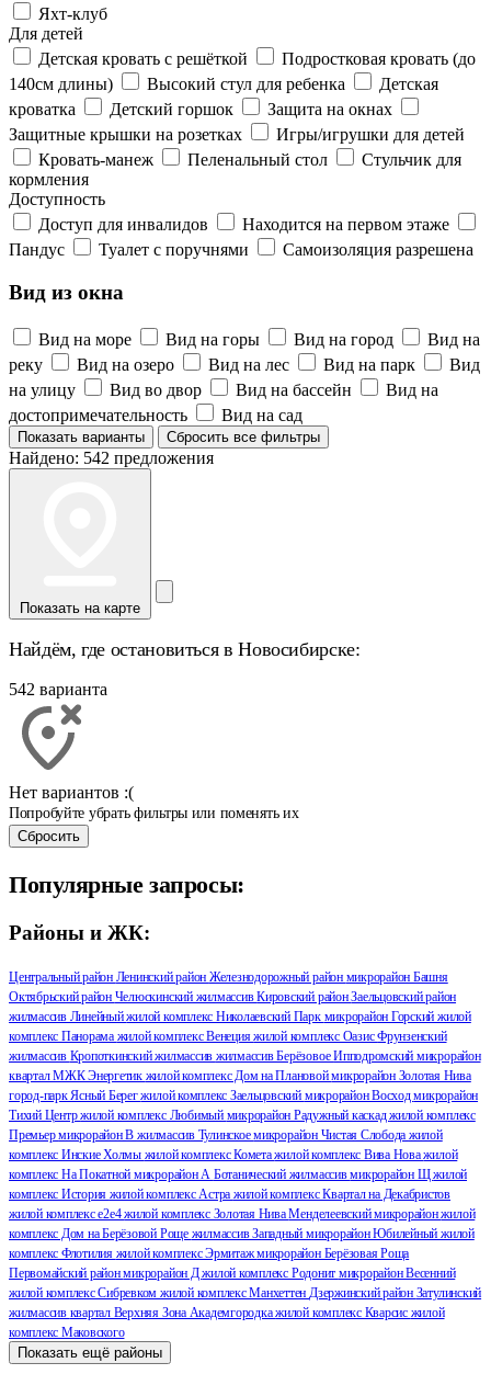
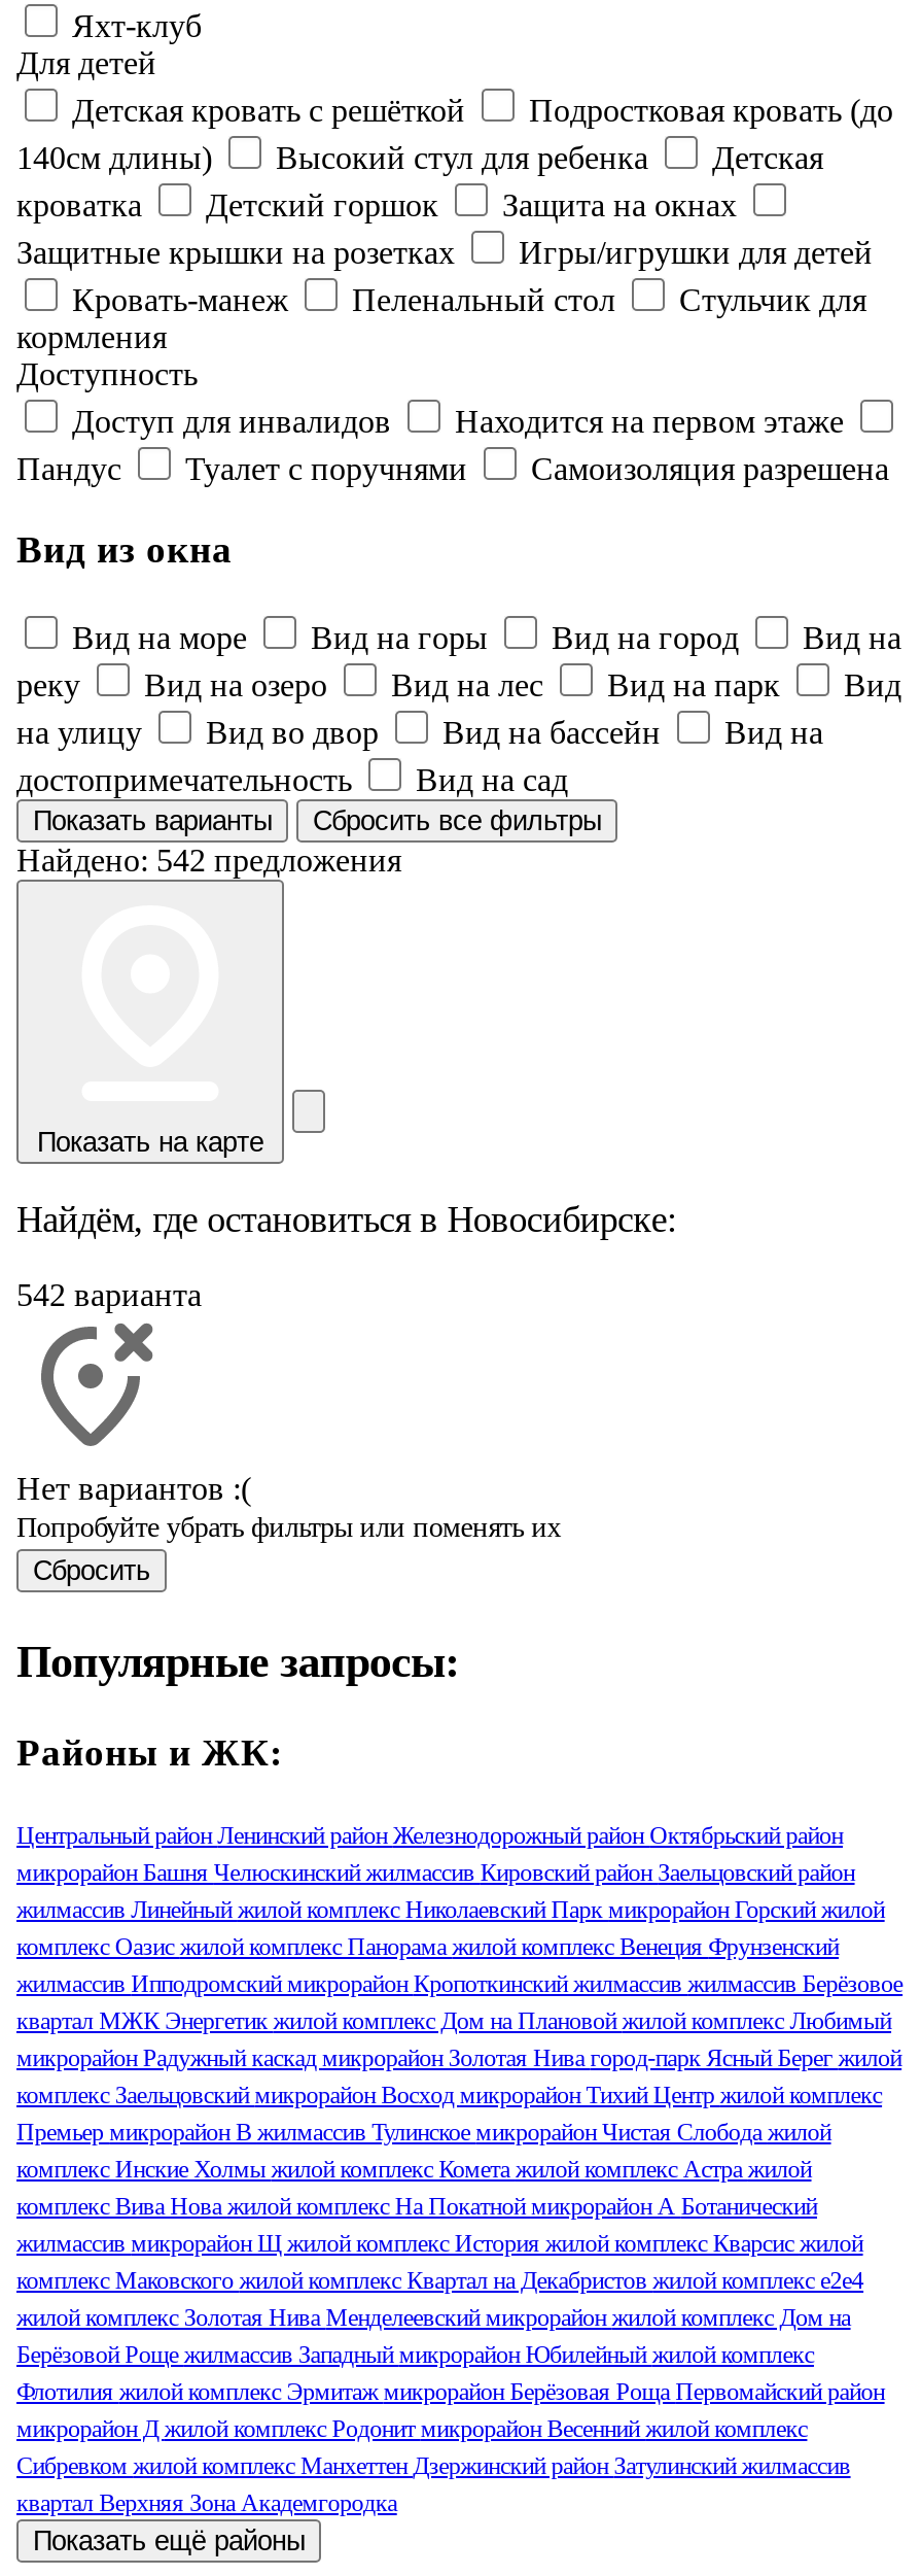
- Центральный район Ленинский район Железнодорожный район микрорайон Башня
+ Центральный район Ленинский район Железнодорожный район Октябрьский район

- Октябрьский район Челюскинский жилмассив Кировский район Заельцовский район
+ микрорайон Башня Челюскинский жилмассив Кировский район Заельцовский район

- комплекс Панорама жилой комплекс Венеция жилой комплекс Оазис Фрунзенский
- жилмассив Кропоткинский жилмассив жилмассив Берёзовое Ипподромский микрорайон
- квартал МЖК Энергетик жилой комплекс Дом на Плановой микрорайон Золотая Нива
- город-парк Ясный Берег жилой комплекс Заельцовский микрорайон Восход микрорайон
- Тихий Центр жилой комплекс Любимый микрорайон Радужный каскад жилой комплекс
+ комплекс Оазис жилой комплекс Панорама жилой комплекс Венеция Фрунзенский
+ жилмассив Ипподромский микрорайон Кропоткинский жилмассив жилмассив Берёзовое
+ квартал МЖК Энергетик жилой комплекс Дом на Плановой жилой комплекс Любимый
+ микрорайон Радужный каскад микрорайон Золотая Нива город-парк Ясный Берег жилой
+ комплекс Заельцовский микрорайон Восход микрорайон Тихий Центр жилой комплекс

- комплекс Инские Холмы жилой комплекс Комета жилой комплекс Вива Нова жилой
- комплекс На Покатной микрорайон А Ботанический жилмассив микрорайон Щ жилой
- комплекс История жилой комплекс Астра жилой комплекс Квартал на Декабристов
- жилой комплекс е2е4 жилой комплекс Золотая Нива Менделеевский микрорайон жилой
- комплекс Дом на Берёзовой Роще жилмассив Западный микрорайон Юбилейный жилой
- комплекс Флотилия жилой комплекс Эрмитаж микрорайон Берёзовая Роща
- Первомайский район микрорайон Д жилой комплекс Родонит микрорайон Весенний
- жилой комплекс Сибревком жилой комплекс Манхеттен Дзержинский район Затулинский
- жилмассив квартал Верхняя Зона Академгородка жилой комплекс Кварсис жилой
- комплекс Маковского
+ комплекс Инские Холмы жилой комплекс Комета жилой комплекс Астра жилой
+ комплекс Вива Нова жилой комплекс На Покатной микрорайон А Ботанический
+ жилмассив микрорайон Щ жилой комплекс История жилой комплекс Кварсис жилой
+ комплекс Маковского жилой комплекс Квартал на Декабристов жилой комплекс е2е4
+ жилой комплекс Золотая Нива Менделеевский микрорайон жилой комплекс Дом на
+ Берёзовой Роще жилмассив Западный микрорайон Юбилейный жилой комплекс
+ Флотилия жилой комплекс Эрмитаж микрорайон Берёзовая Роща Первомайский район
+ микрорайон Д жилой комплекс Родонит микрорайон Весенний жилой комплекс
+ Сибревком жилой комплекс Манхеттен Дзержинский район Затулинский жилмассив
+ квартал Верхняя Зона Академгородка
